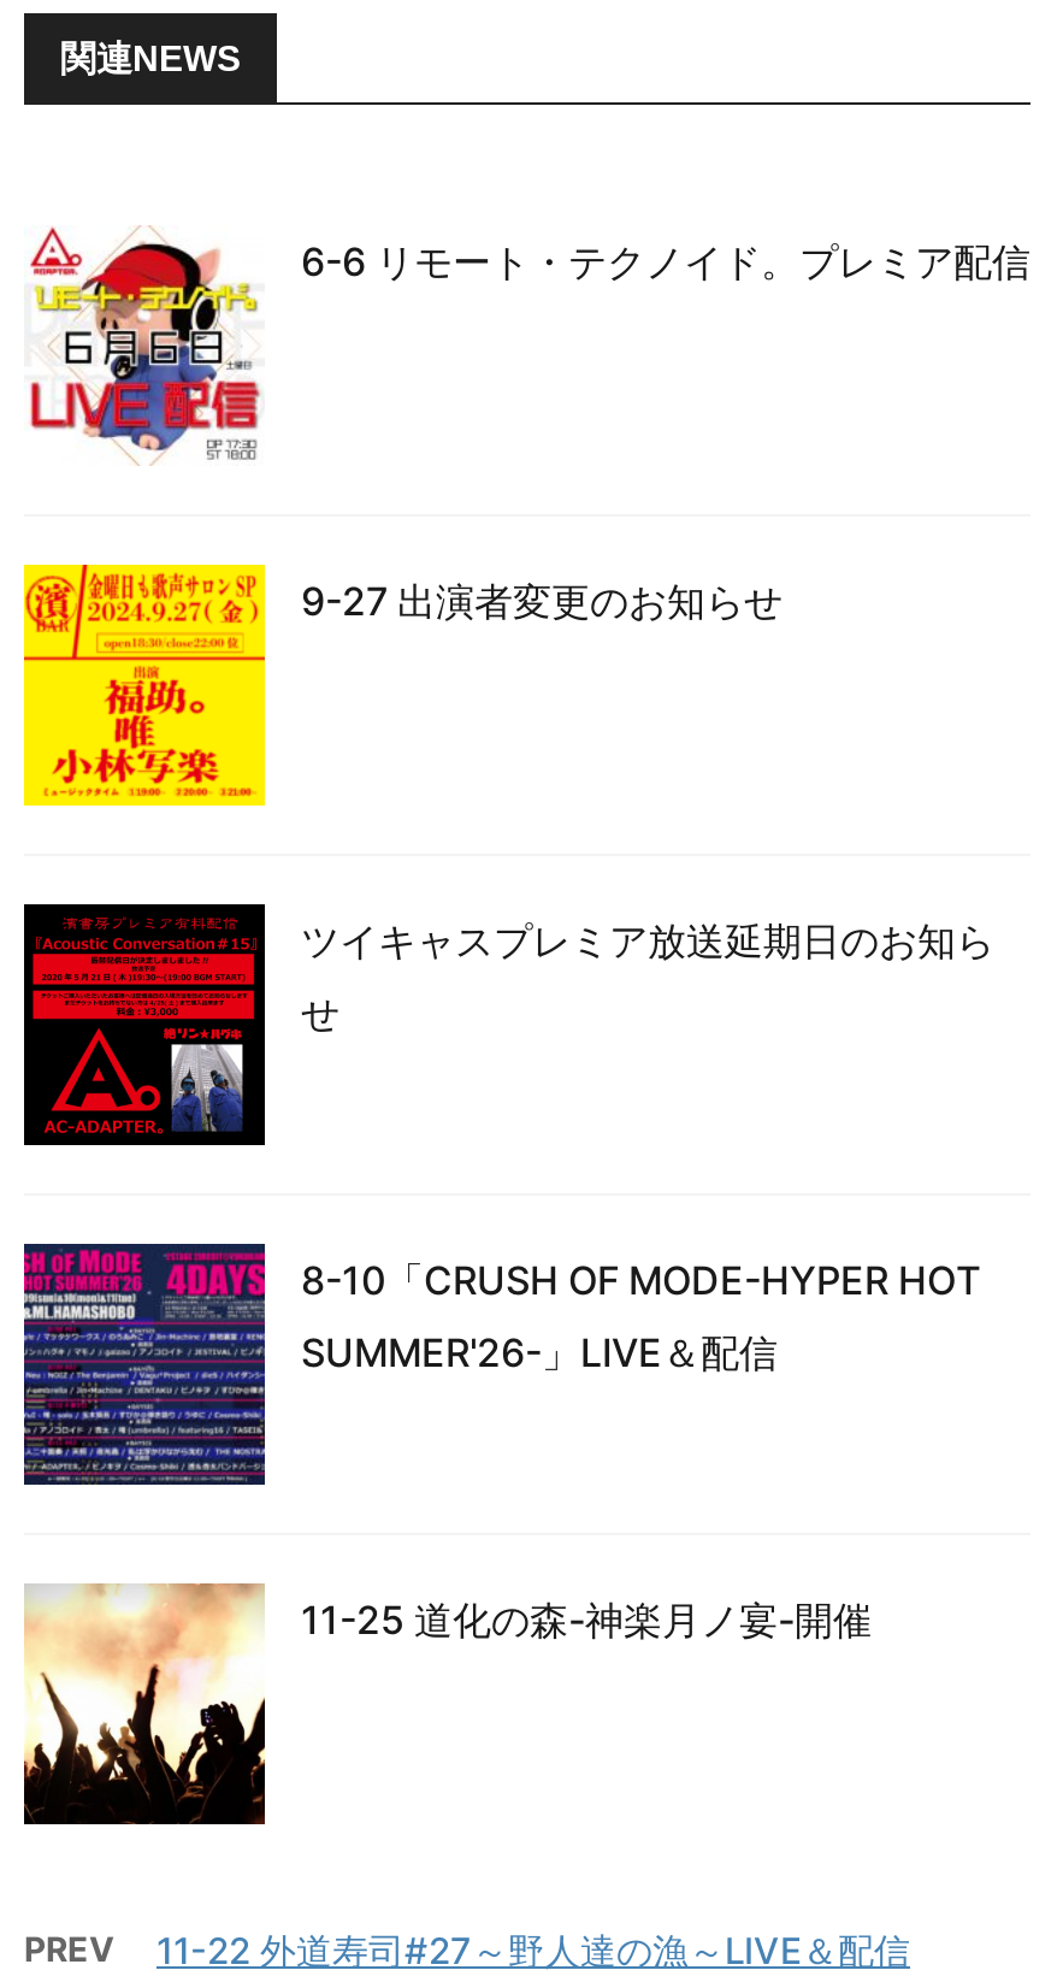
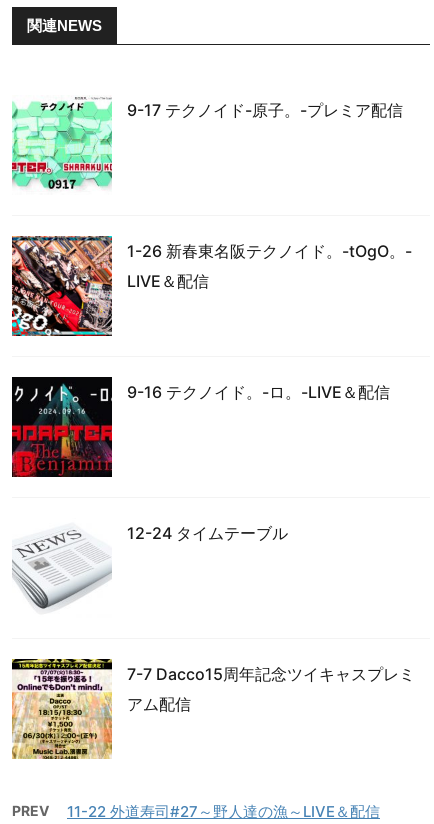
- [image]
- 6-6 リモート・テクノイド。プレミア配信
+ [image]
+ 9-17 テクノイド-原子。-プレミア配信

- [image]
- 9-27 出演者変更のお知らせ
+ [image]
+ 1-26 新春東名阪テクノイド。-tOgO。-

- [image]
- せ
+ [image]
+ 9-16 テクノイド。-ロ。-LIVE＆配信

- ツイキャスプレミア放送延期日のお知ら
+ LIVE＆配信

- [image]
- 8-10「CRUSH OF MODE-HYPER HOT
+ [image]
+ 12-24 タイムテーブル

- SUMMER'26-」LIVE＆配信
+ 7-7 Dacco15周年記念ツイキャスプレミ

- [image]
- 11-25 道化の森-神楽月ノ宴-開催
+ [image]
+ アム配信
